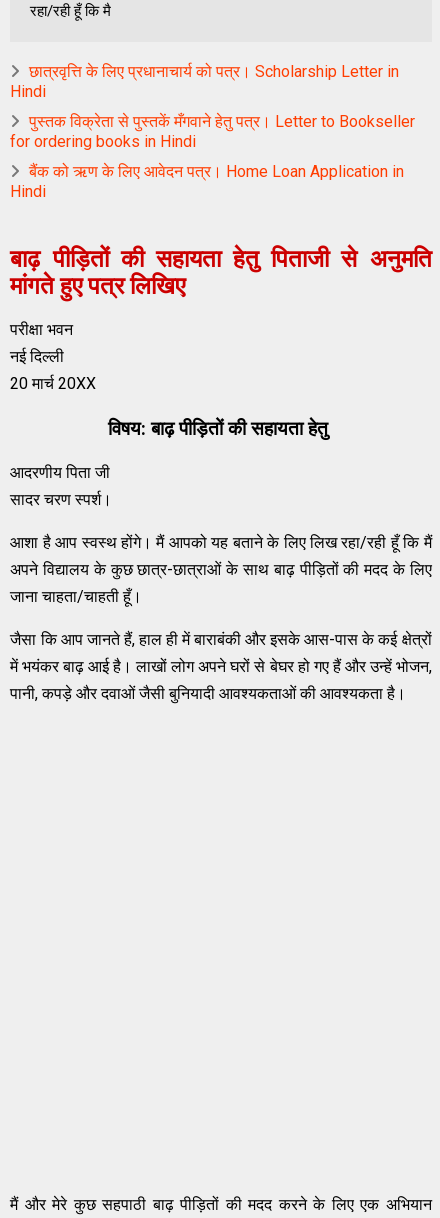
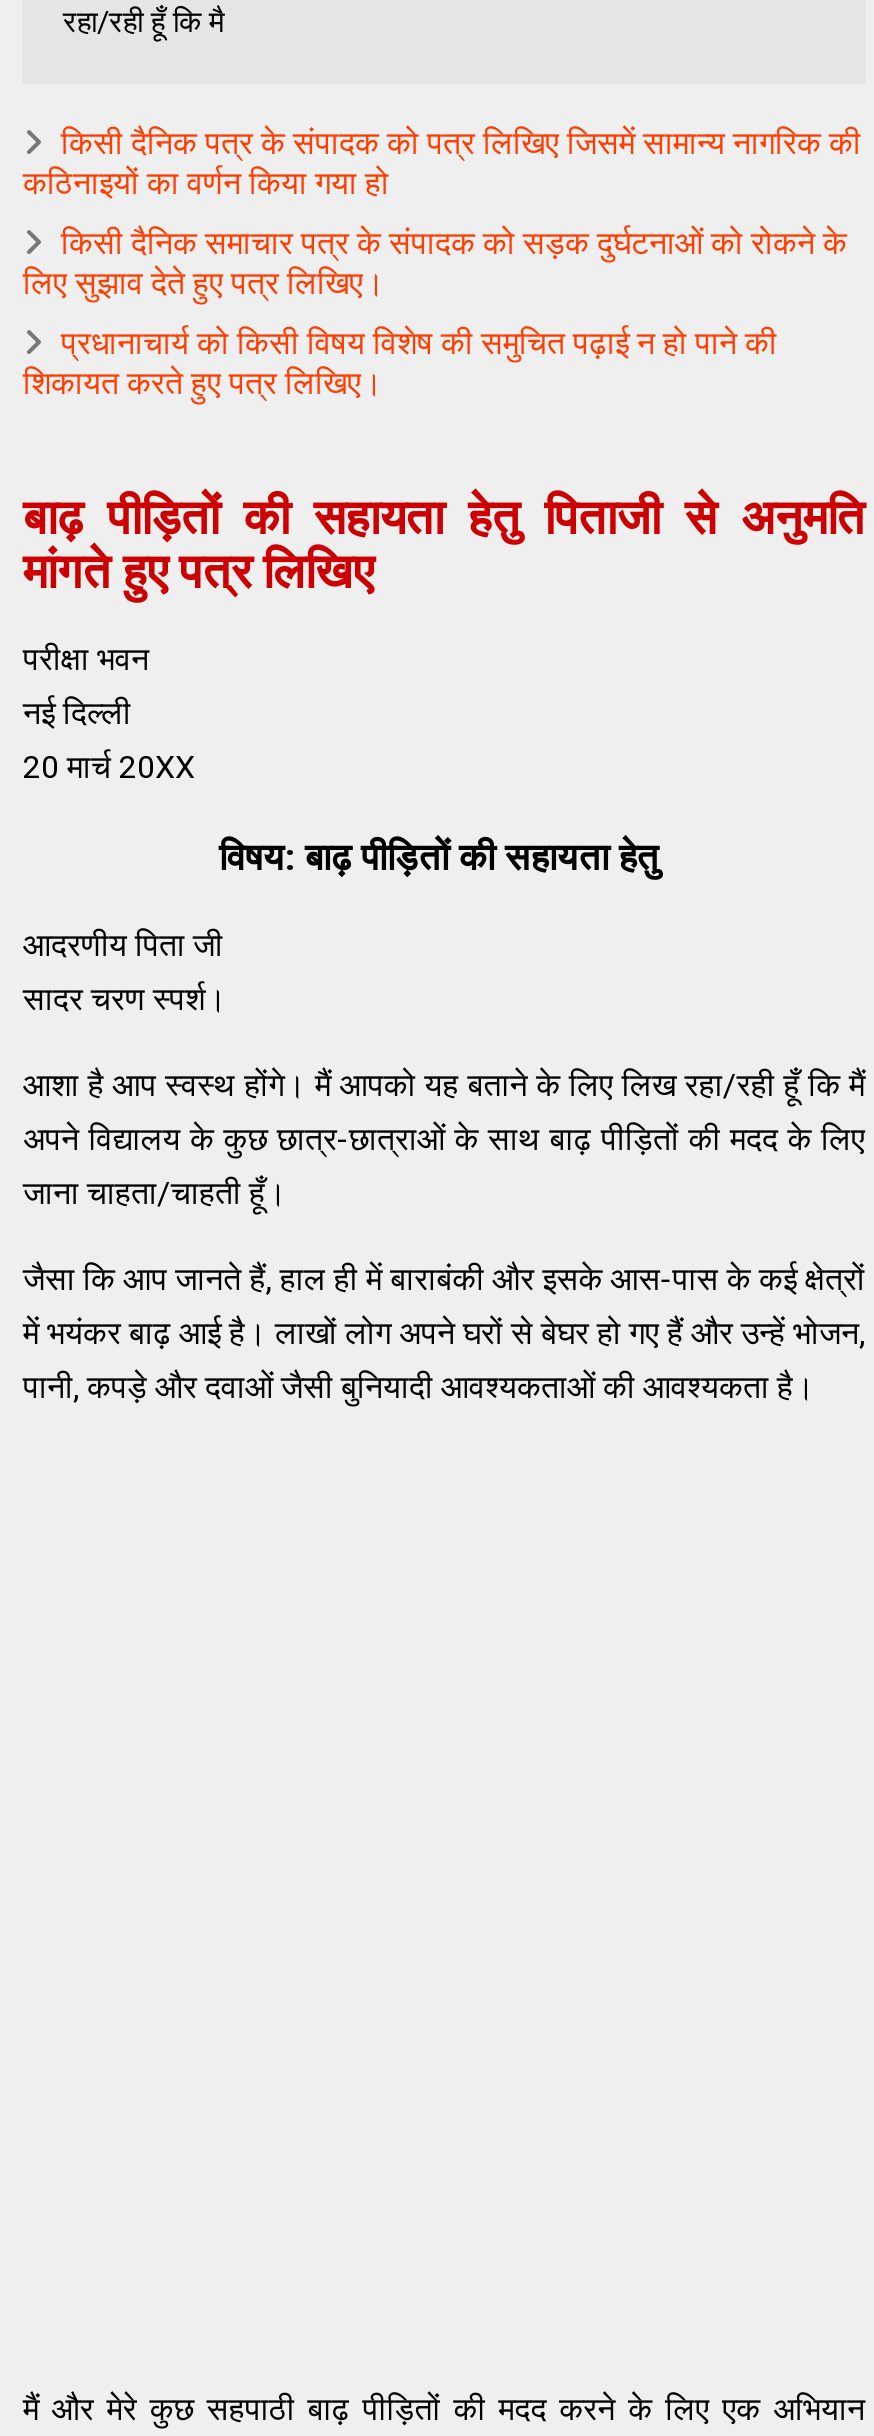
- छात्रवृत्ति के लिए प्रधानाचार्य को पत्र। Scholarship Letter in
- Hindi
+ किसी दैनिक पत्र के संपादक को पत्र लिखिए जिसमें सामान्य नागरिक की
+ कठिनाइयों का वर्णन किया गया हो

- पुस्तक विक्रेता से पुस्तकें मँगवाने हेतु पत्र। Letter to Bookseller
- for ordering books in Hindi
+ किसी दैनिक समाचार पत्र के संपादक को सड़क दुर्घटनाओं को रोकने के
+ लिए सुझाव देते हुए पत्र लिखिए।

- बैंक को ऋण के लिए आवेदन पत्र। Home Loan Application in
- Hindi
+ प्रधानाचार्य को किसी विषय विशेष की समुचित पढ़ाई न हो पाने की
+ शिकायत करते हुए पत्र लिखिए।
